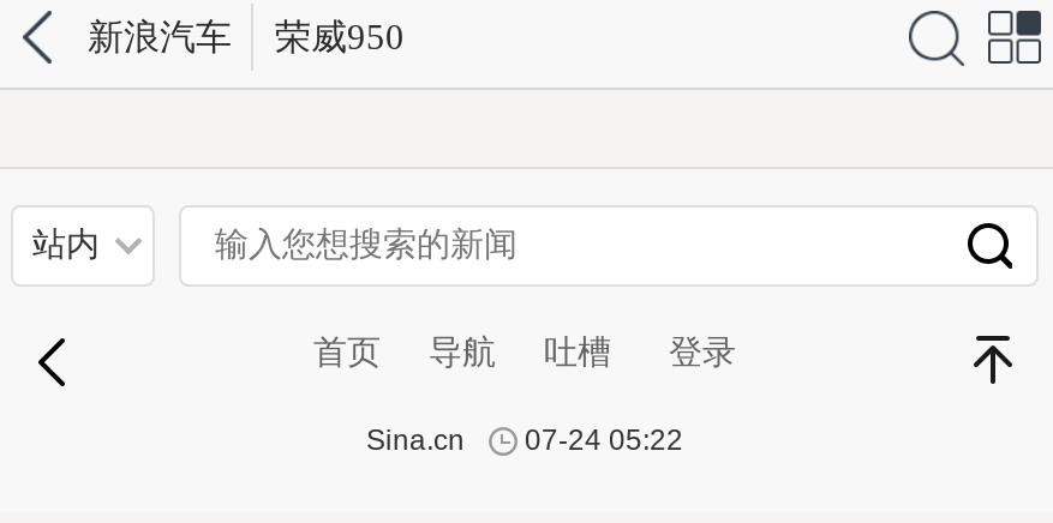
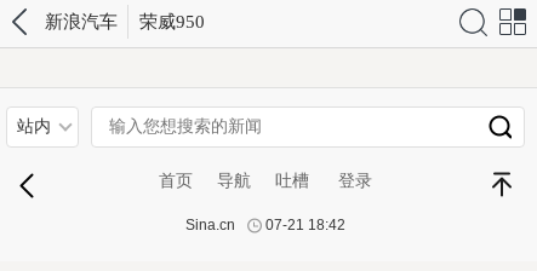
- Sina.cn 07-24 05:22
+ Sina.cn 07-21 18:42
